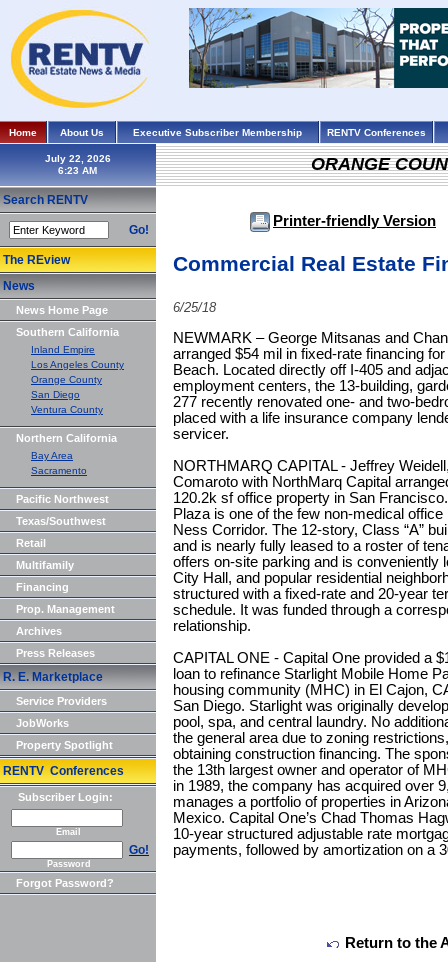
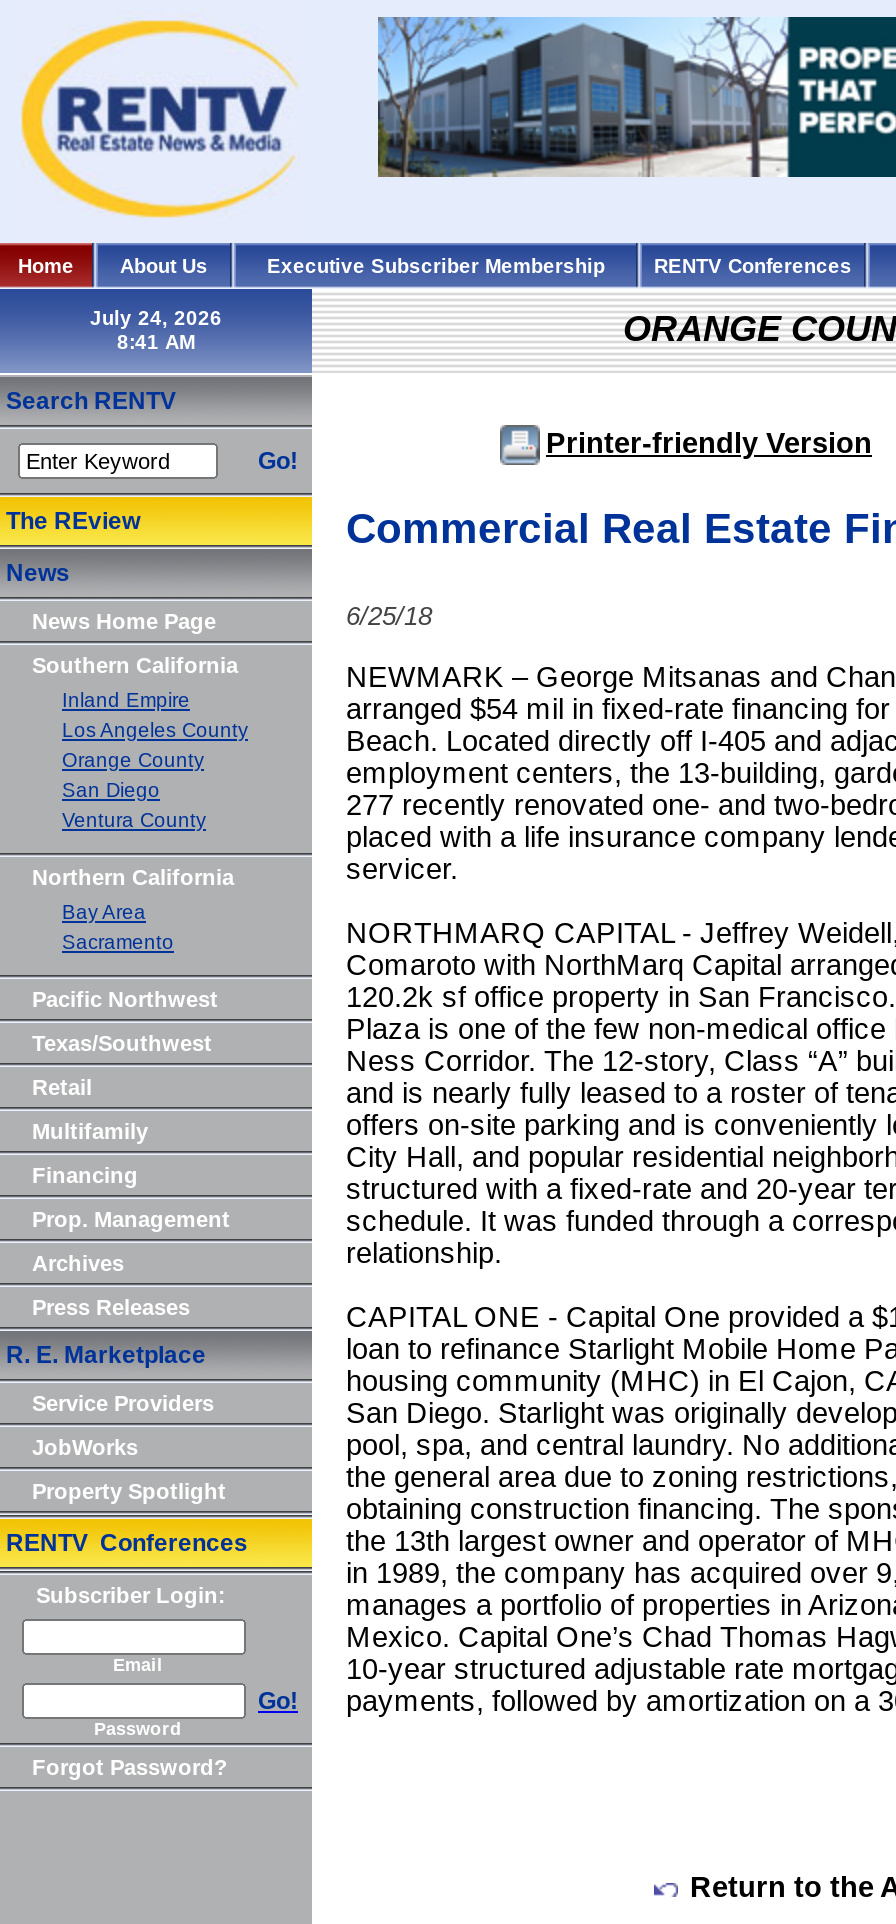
- July 22, 2026
+ July 24, 2026
